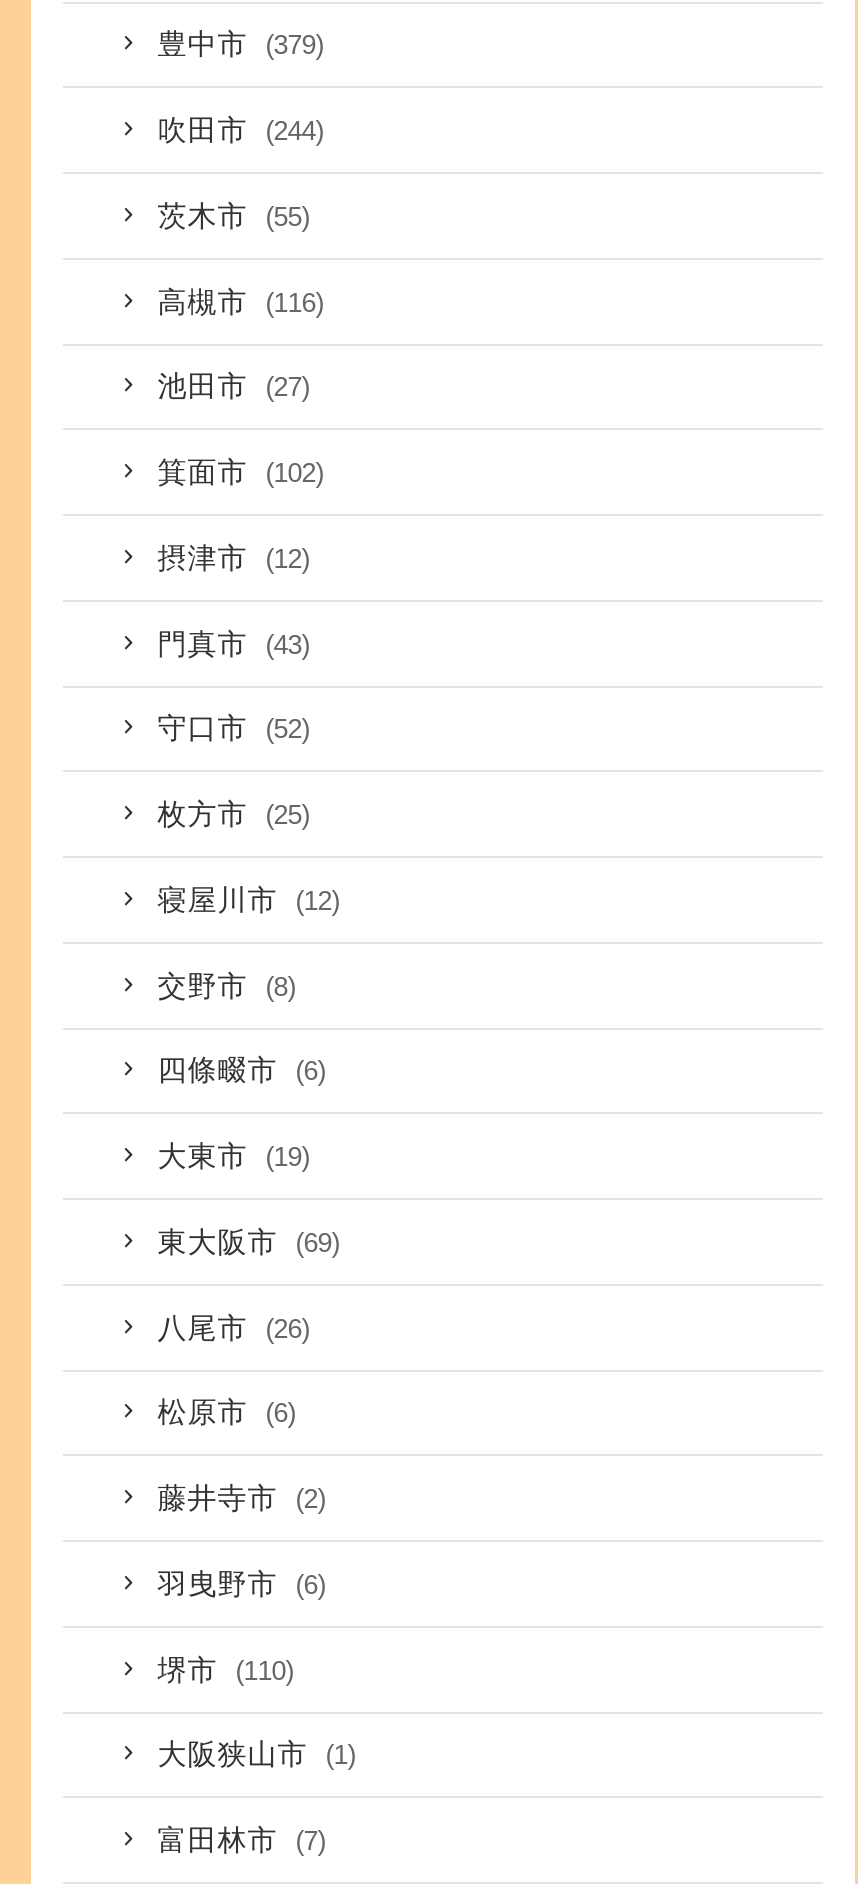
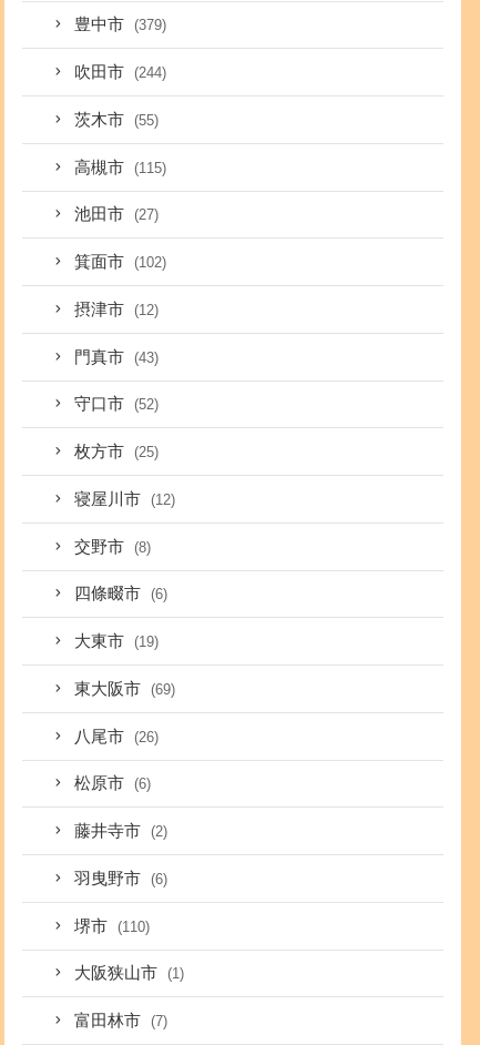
- 高槻市 (116)
+ 高槻市 (115)
